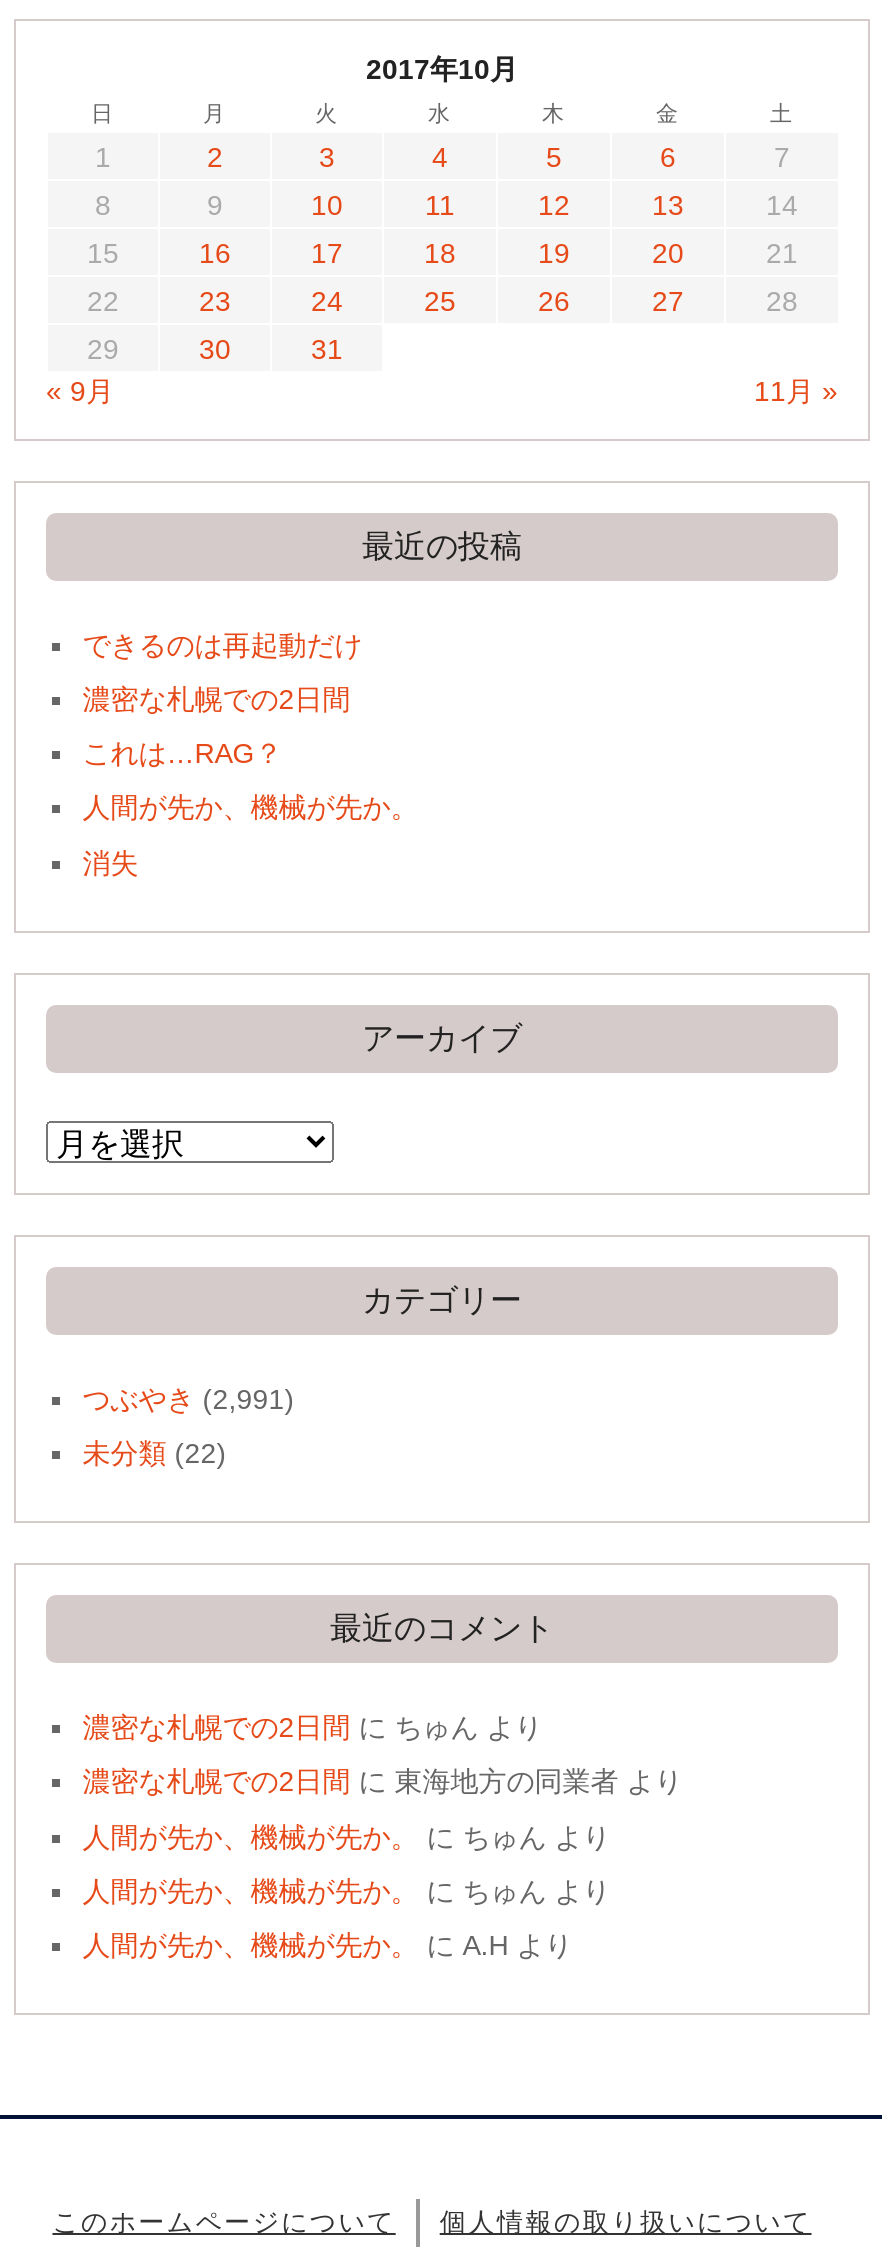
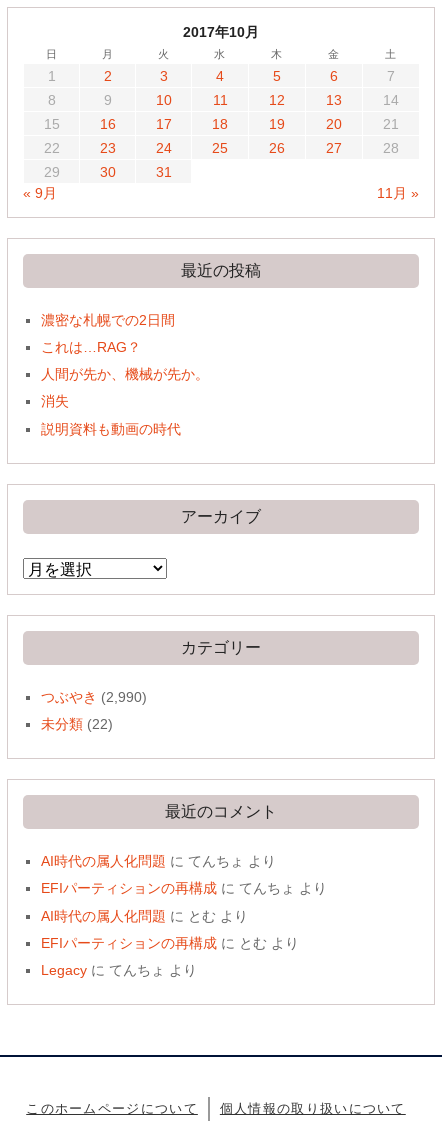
- できるのは再起動だけ

moved up: 濃密な札幌での2日間 | これは…RAG？ | 人間が先か、機械が先か。 | 消失

+ 説明資料も動画の時代

- つぶやき(2,991)
+ つぶやき(2,990)

- 濃密な札幌での2日間にちゅんより
+ AI時代の属人化問題にてんちょより

- 濃密な札幌での2日間に東海地方の同業者より
+ EFIパーティションの再構成にてんちょより

- 人間が先か、機械が先か。にちゅんより
+ AI時代の属人化問題にとむより

- 人間が先か、機械が先か。にちゅんより
+ EFIパーティションの再構成にとむより

- 人間が先か、機械が先か。にA.Hより
+ Legacyにてんちょより
